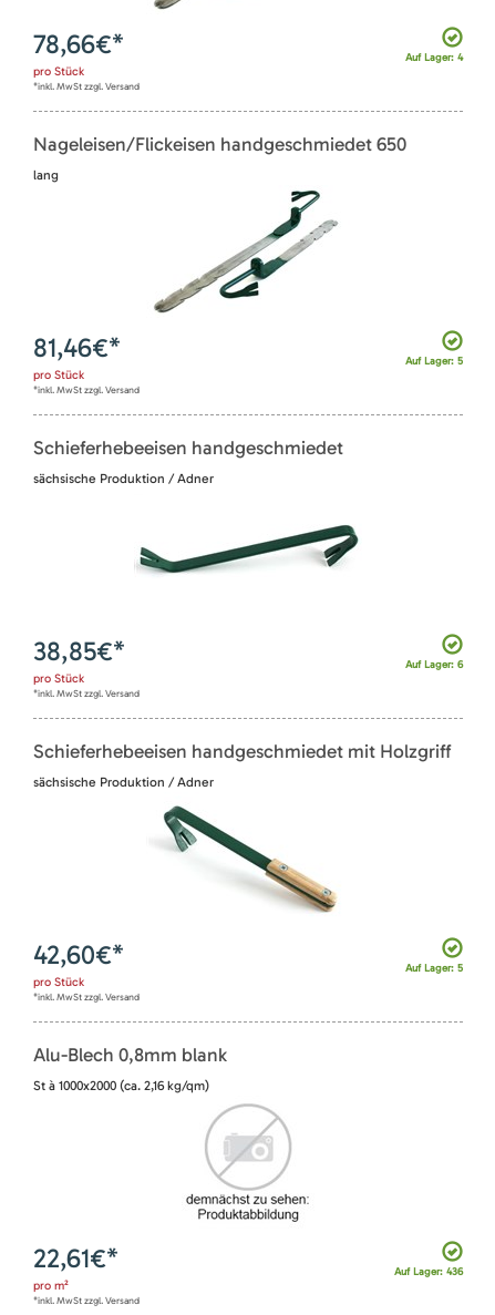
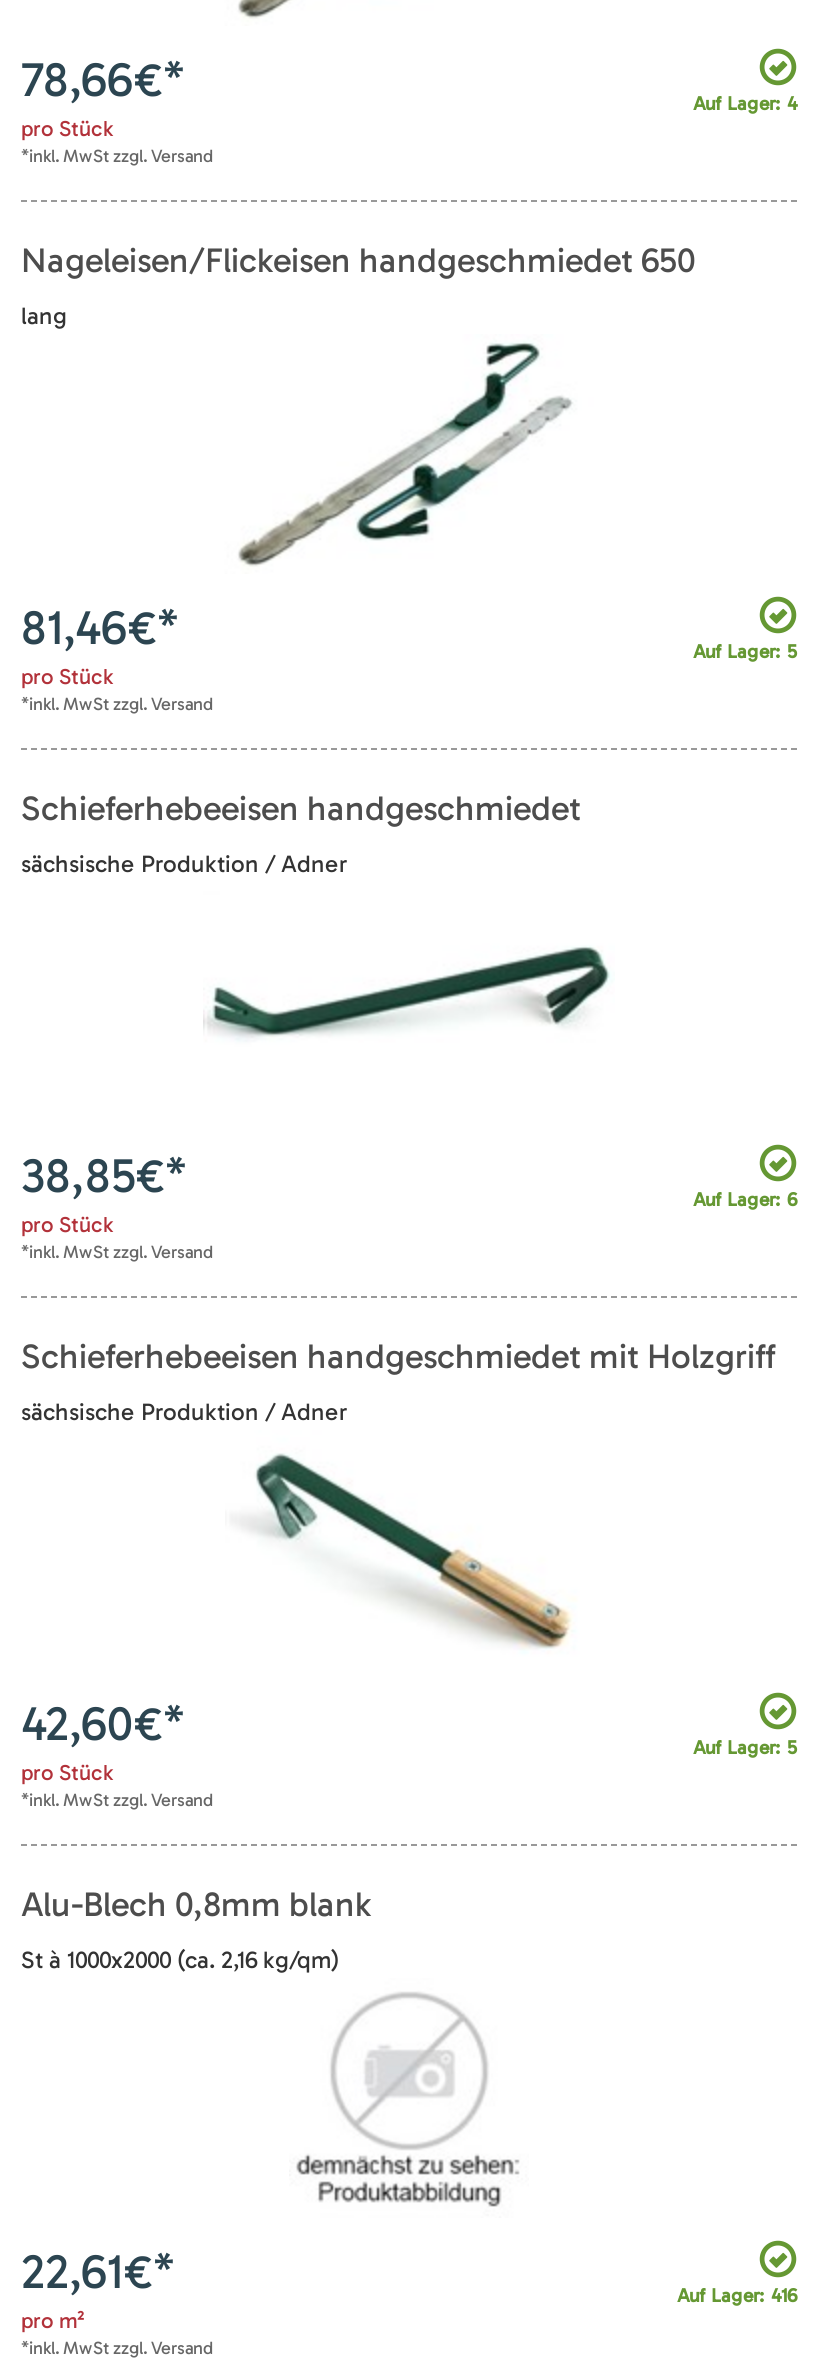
- Auf Lager: 436
+ Auf Lager: 416
